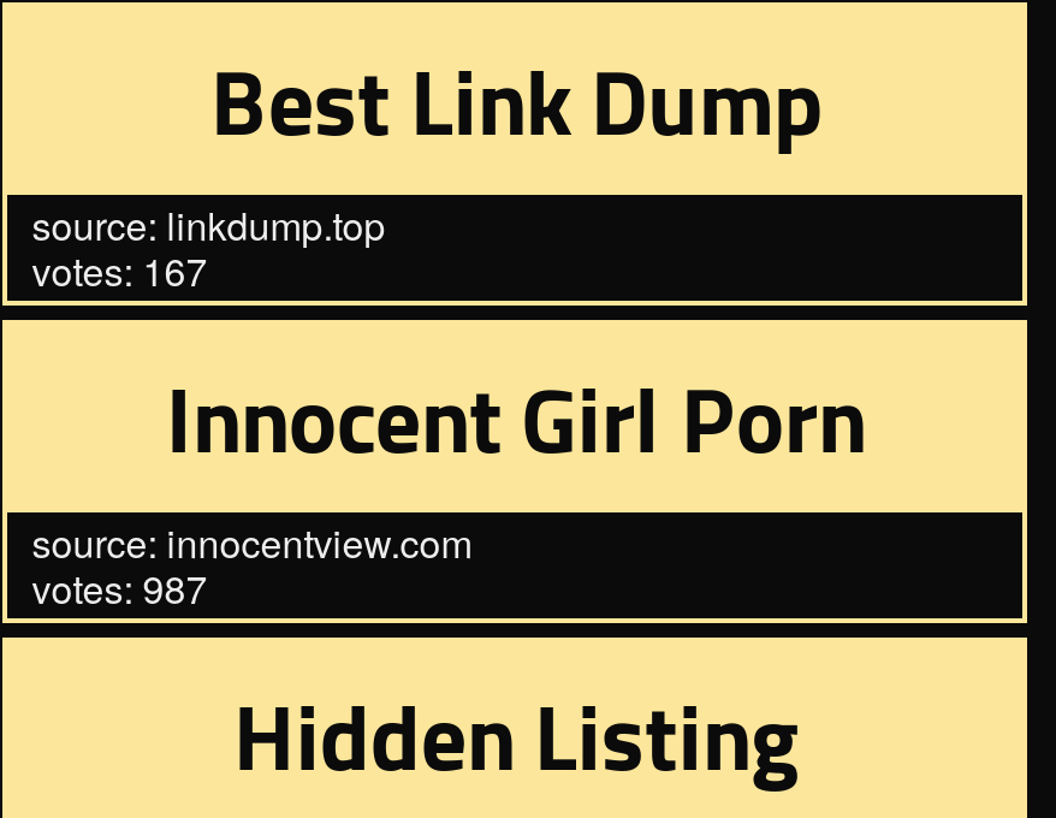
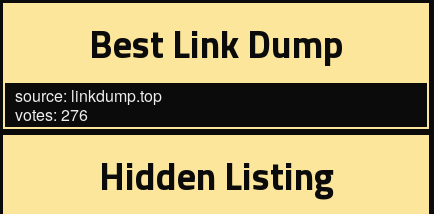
- votes: 167
- Innocent Girl Porn
- source: innocentview.com
- votes: 987
+ votes: 276
